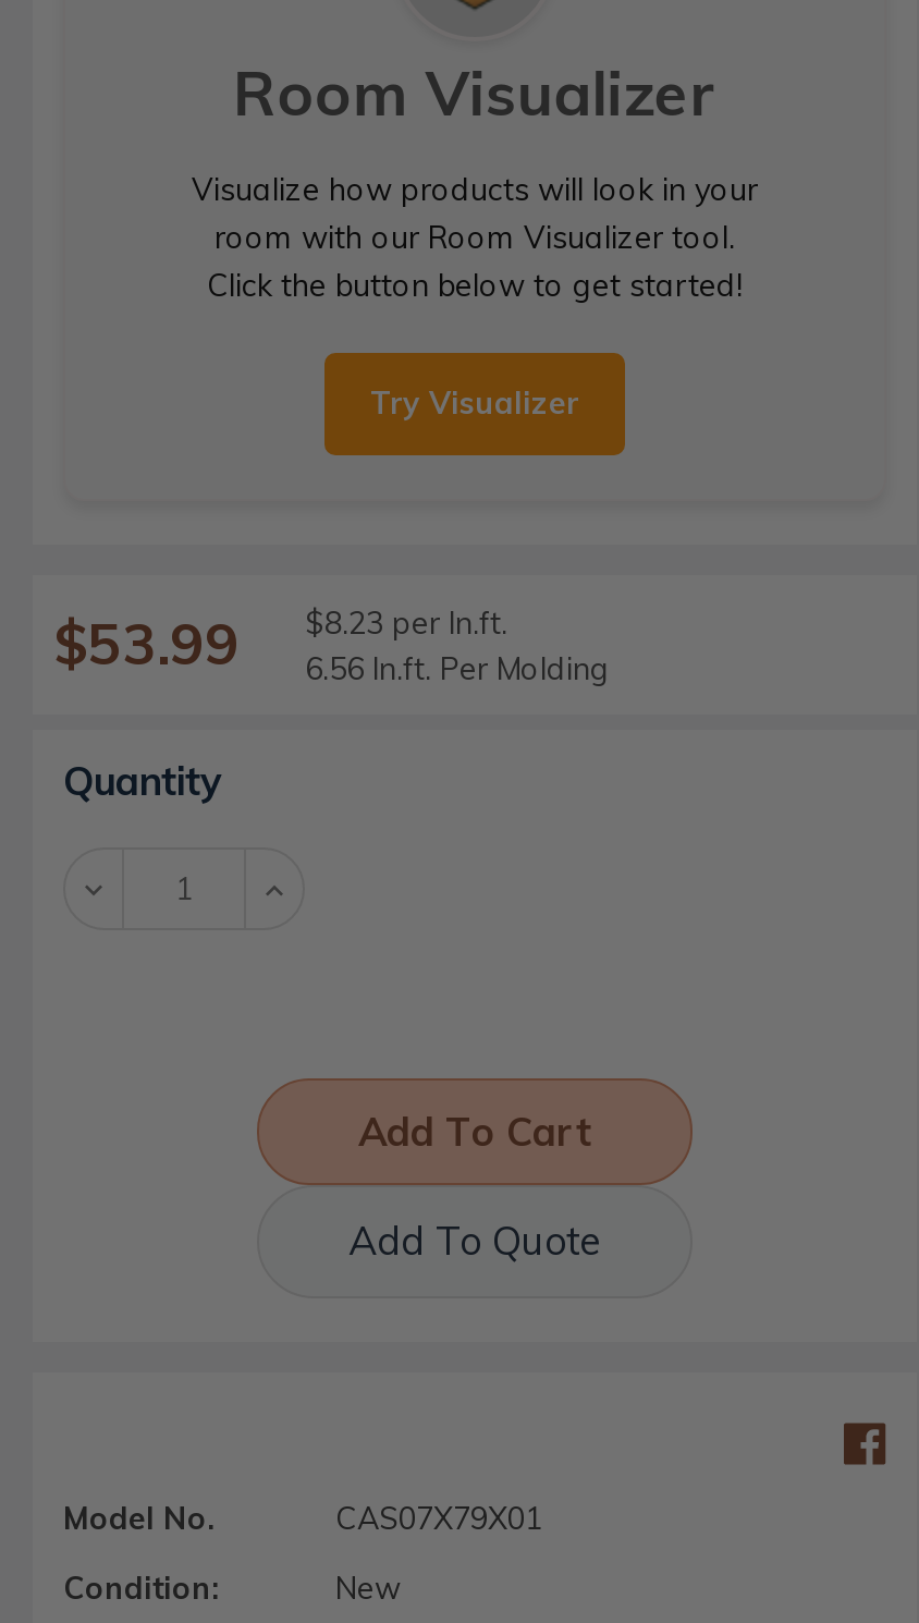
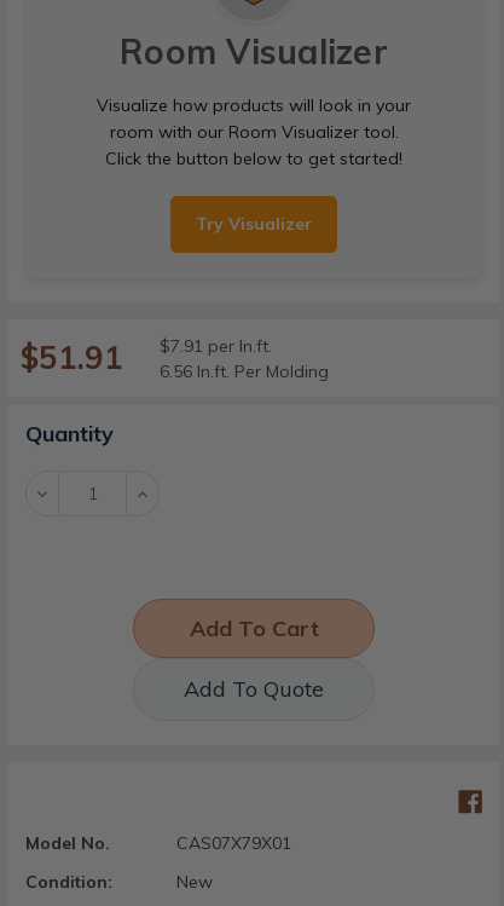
- $53.99
+ $51.91

- $8.23 per ln.ft.
+ $7.91 per ln.ft.
